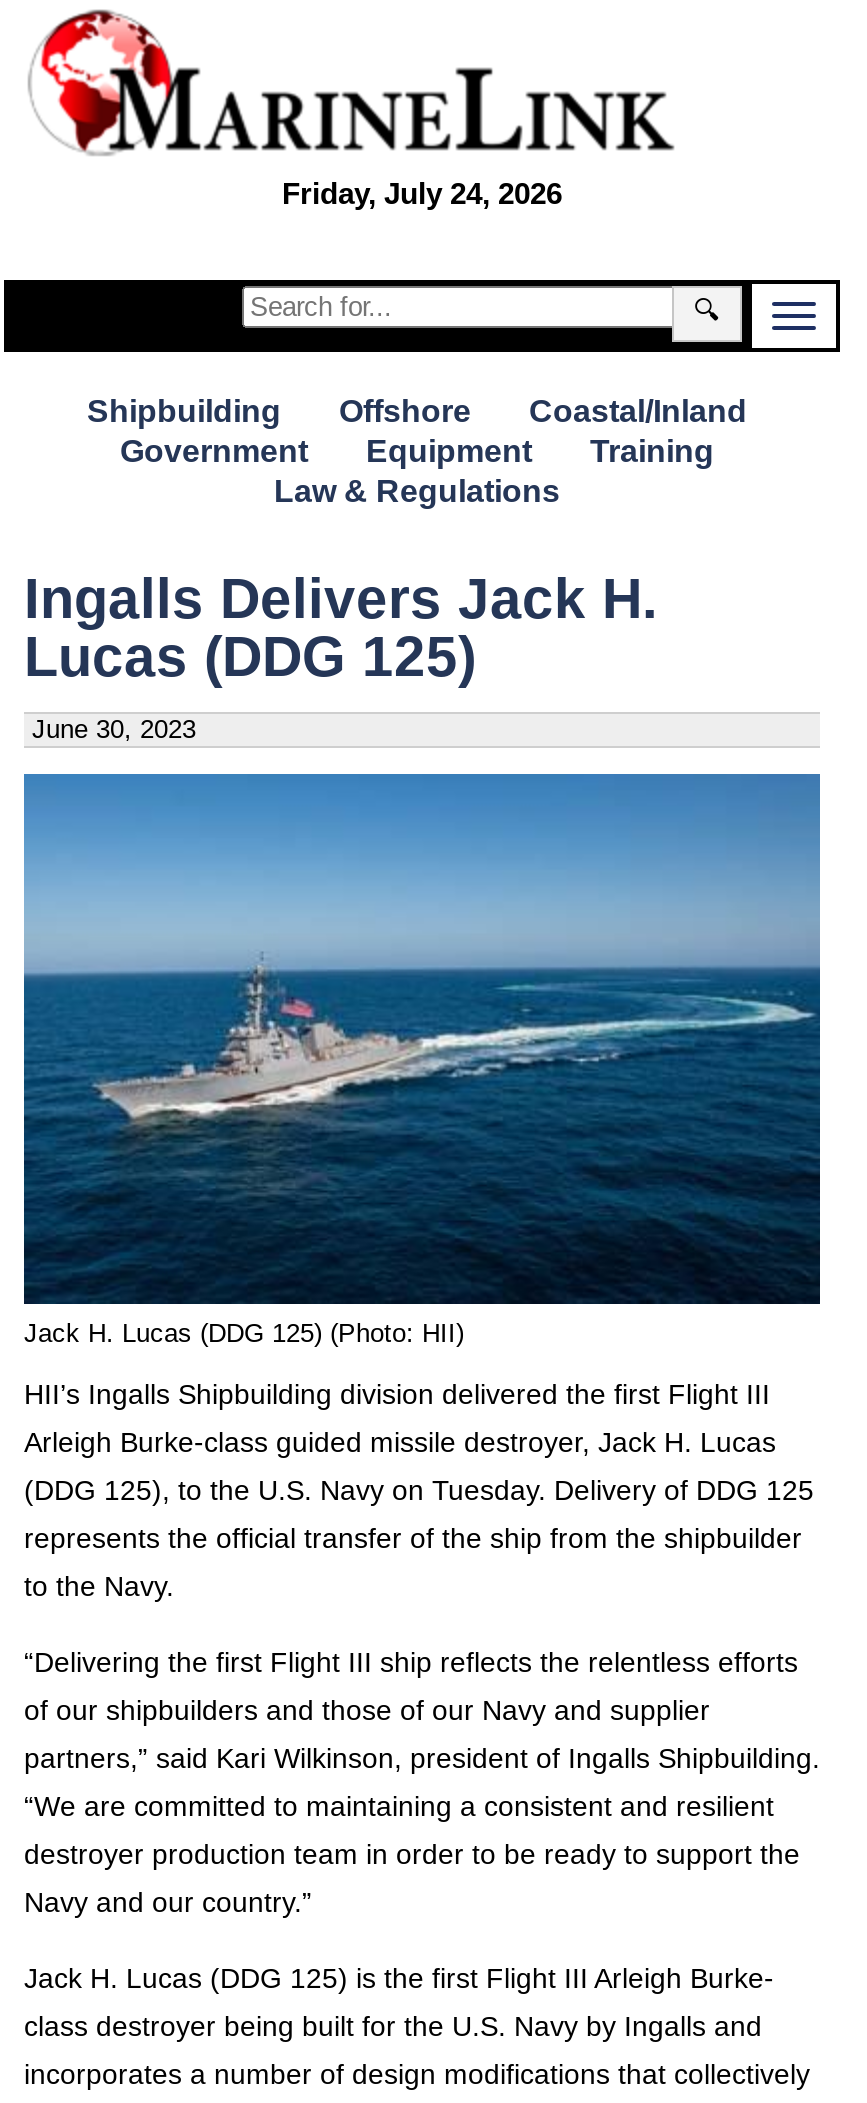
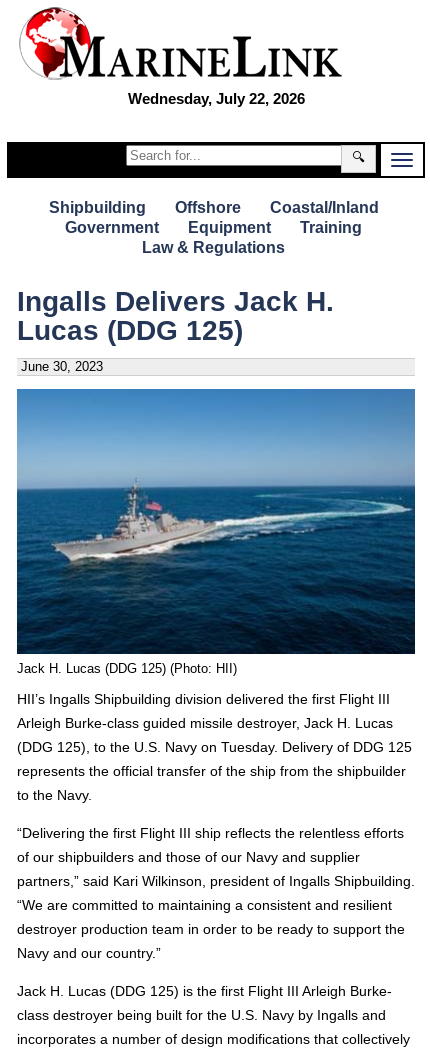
- Friday, July 24, 2026
+ Wednesday, July 22, 2026
